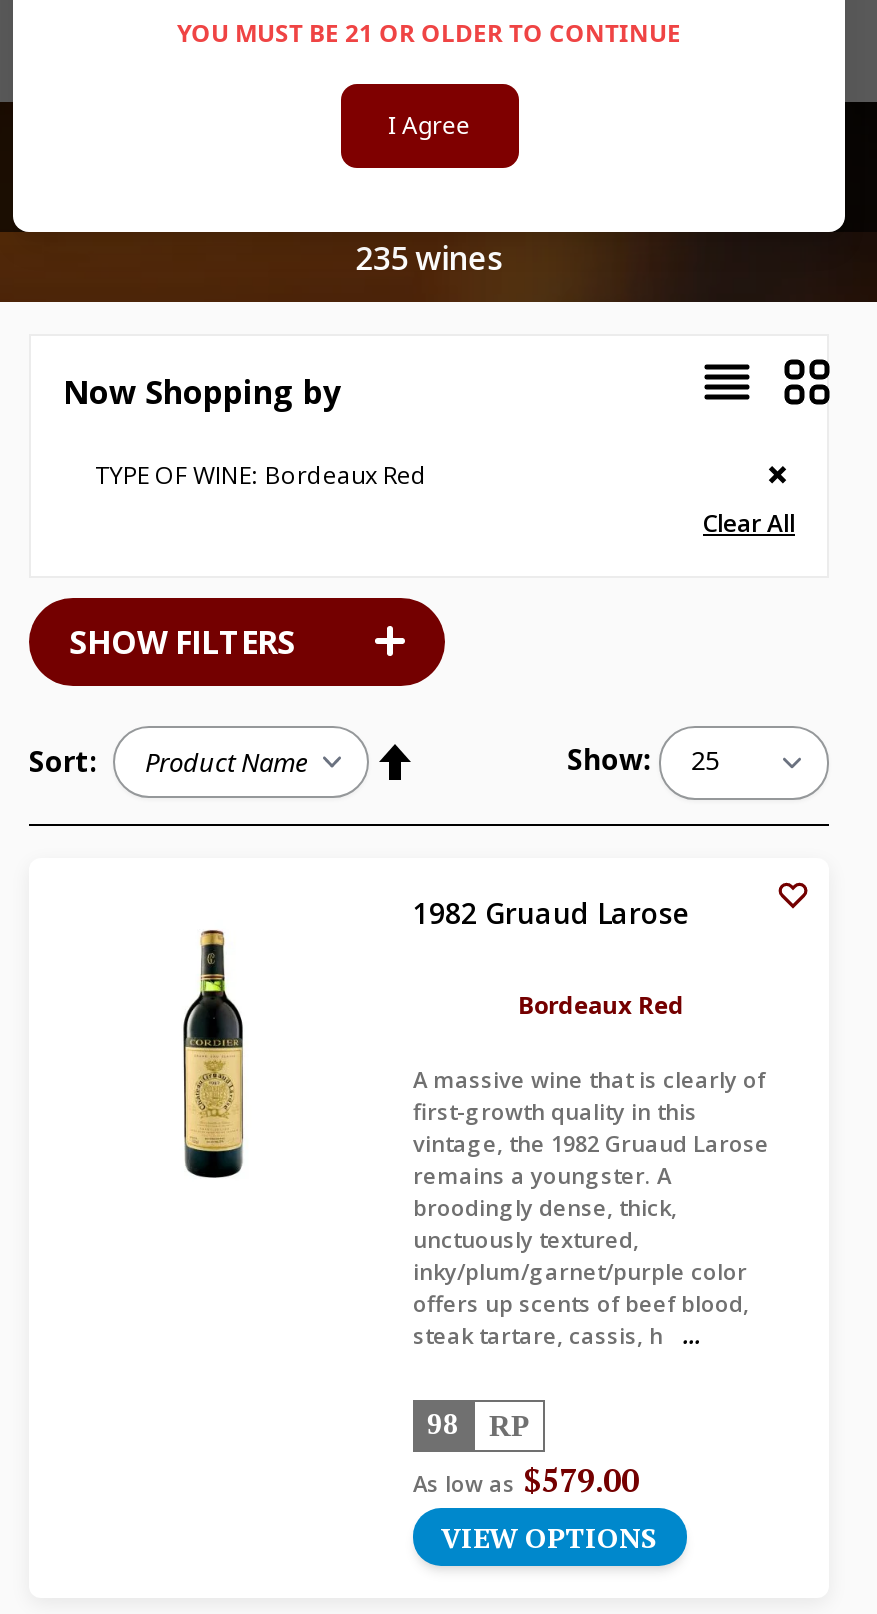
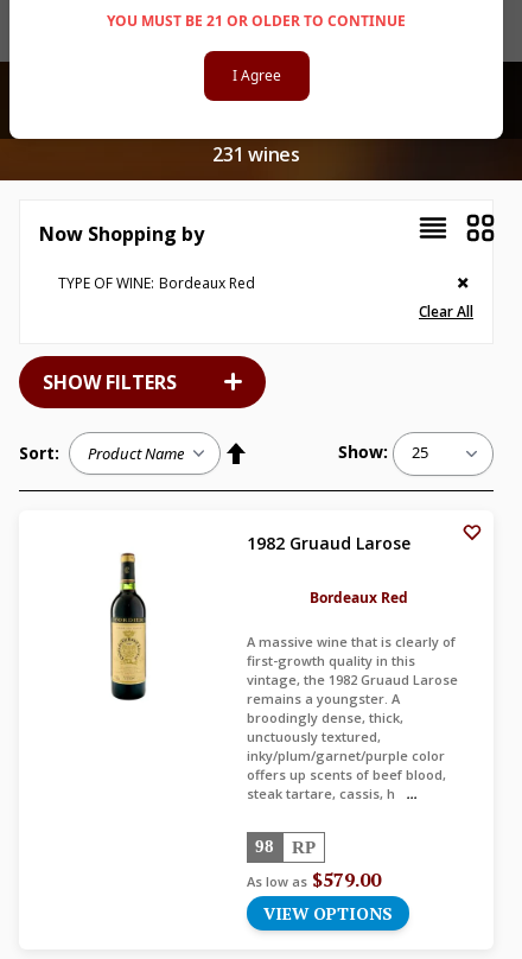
- 235 wines
+ 231 wines
